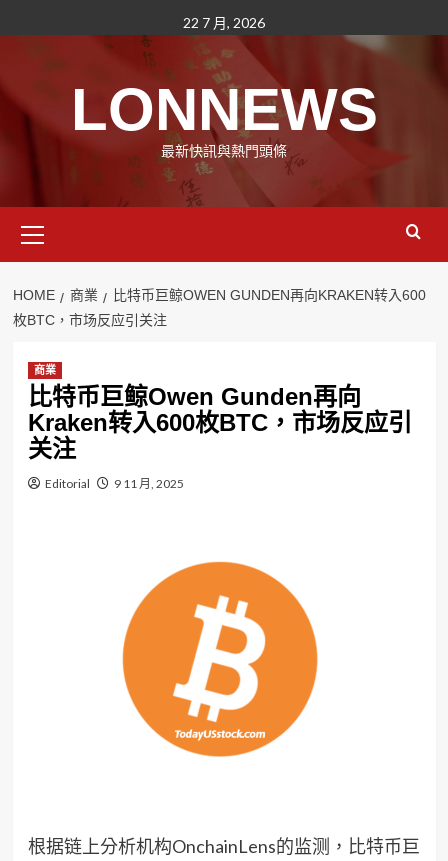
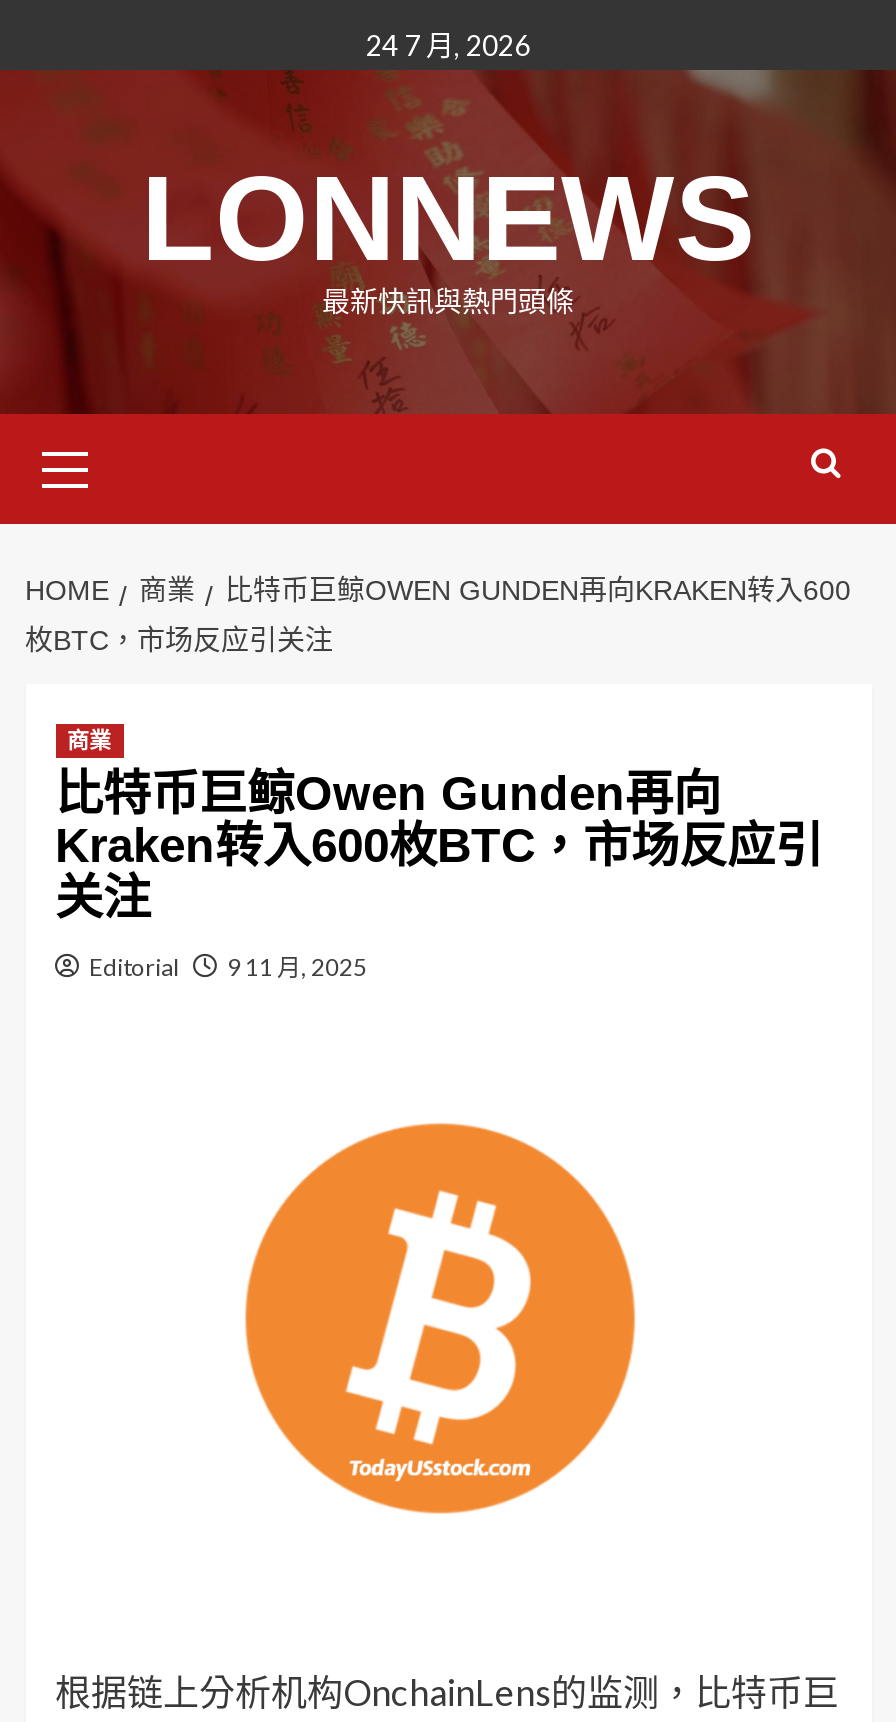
- 22 7 月, 2026
+ 24 7 月, 2026
